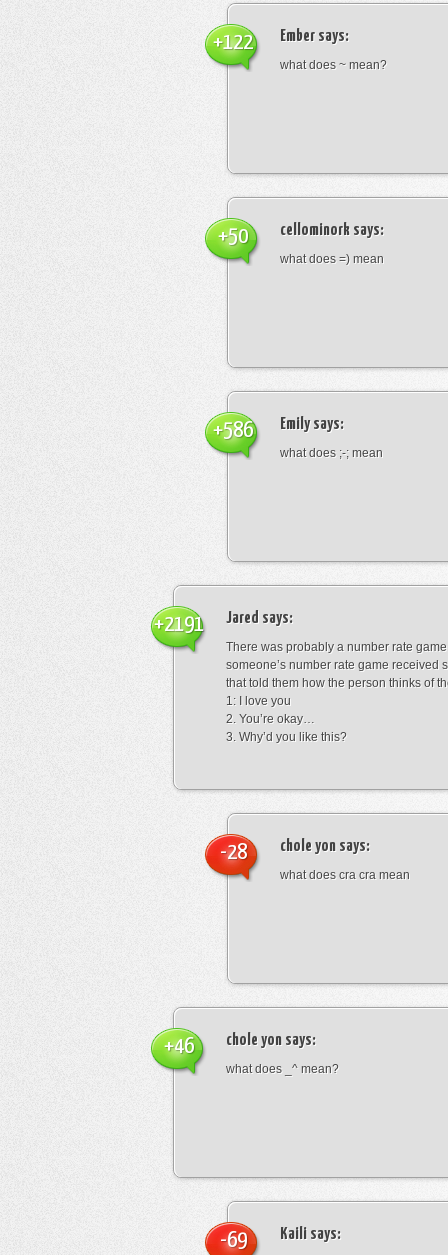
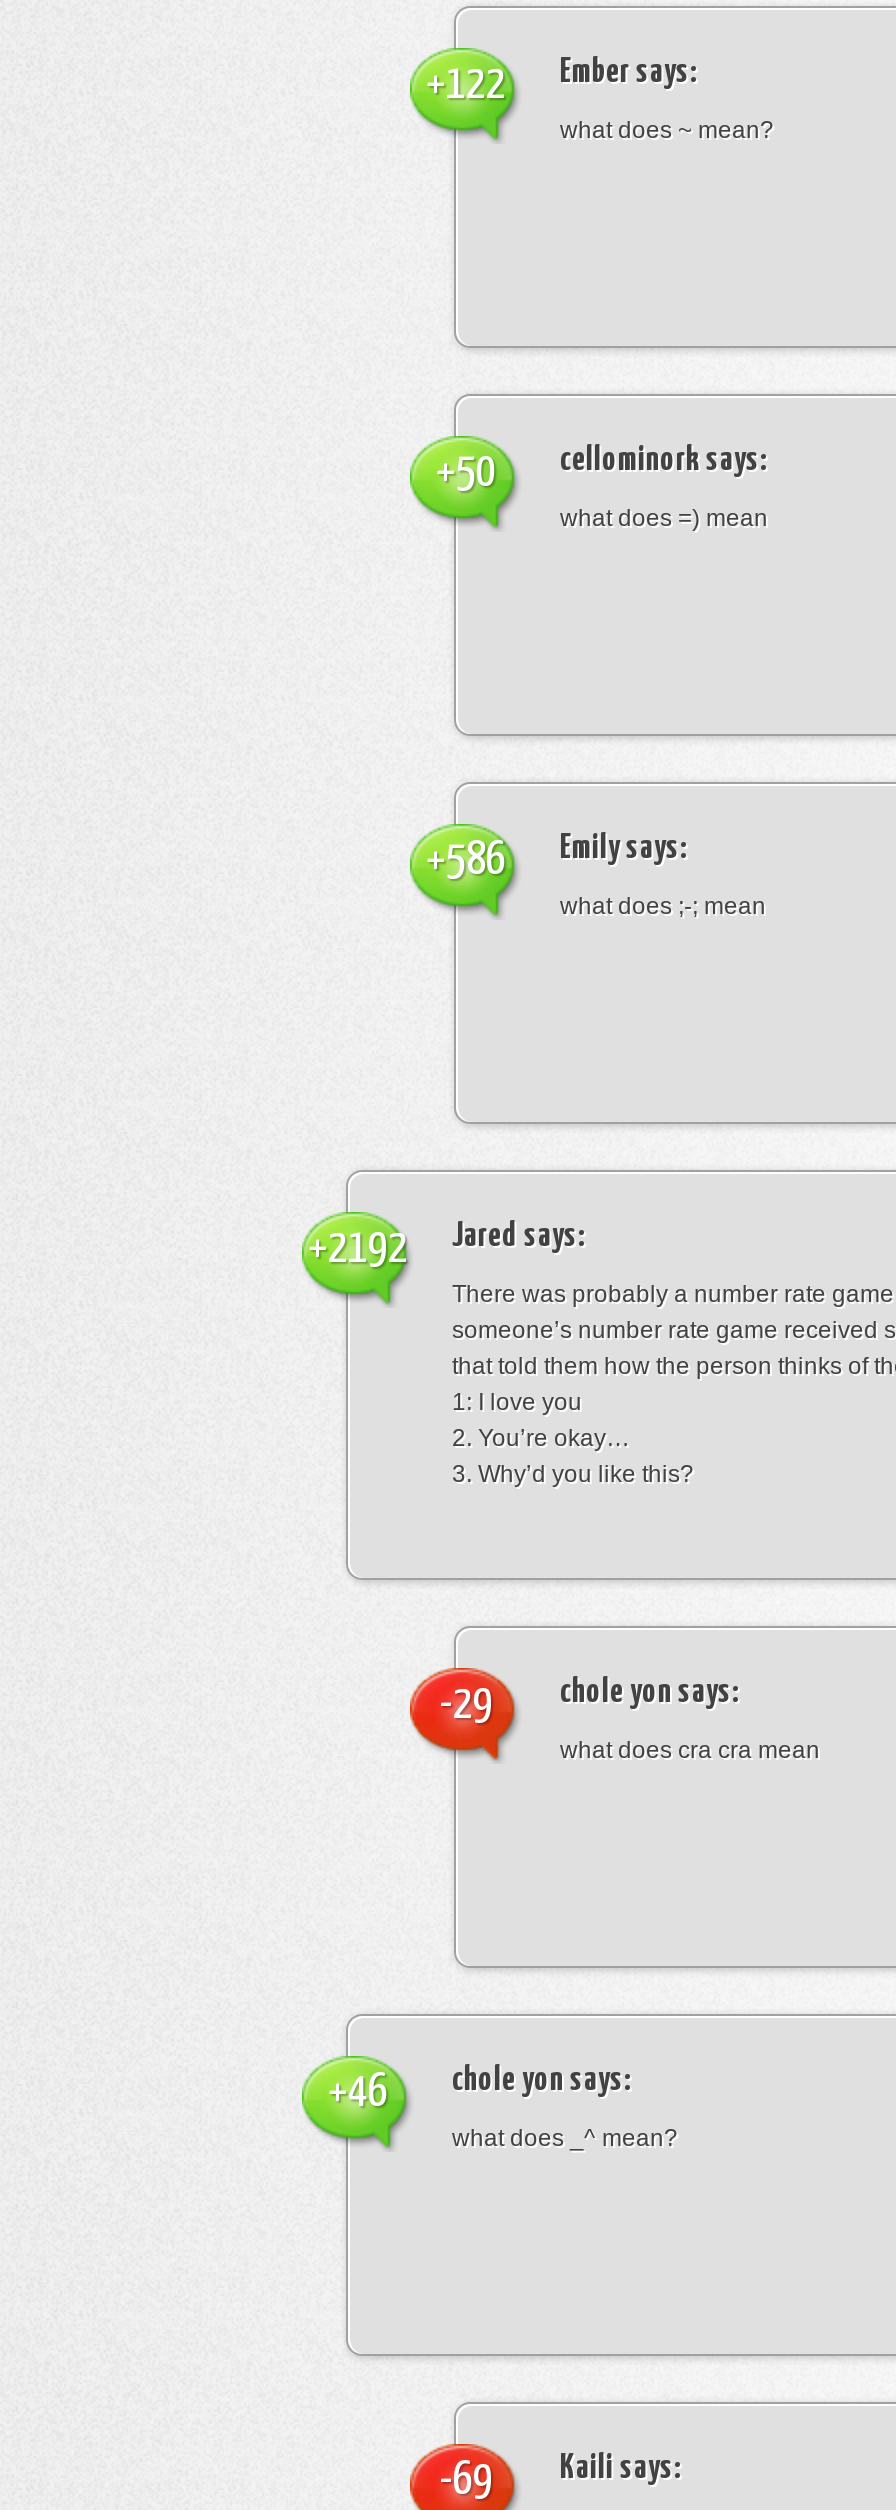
- +2191 Jared says:
+ +2192 Jared says:

- -28 chole yon says:
+ -29 chole yon says:
